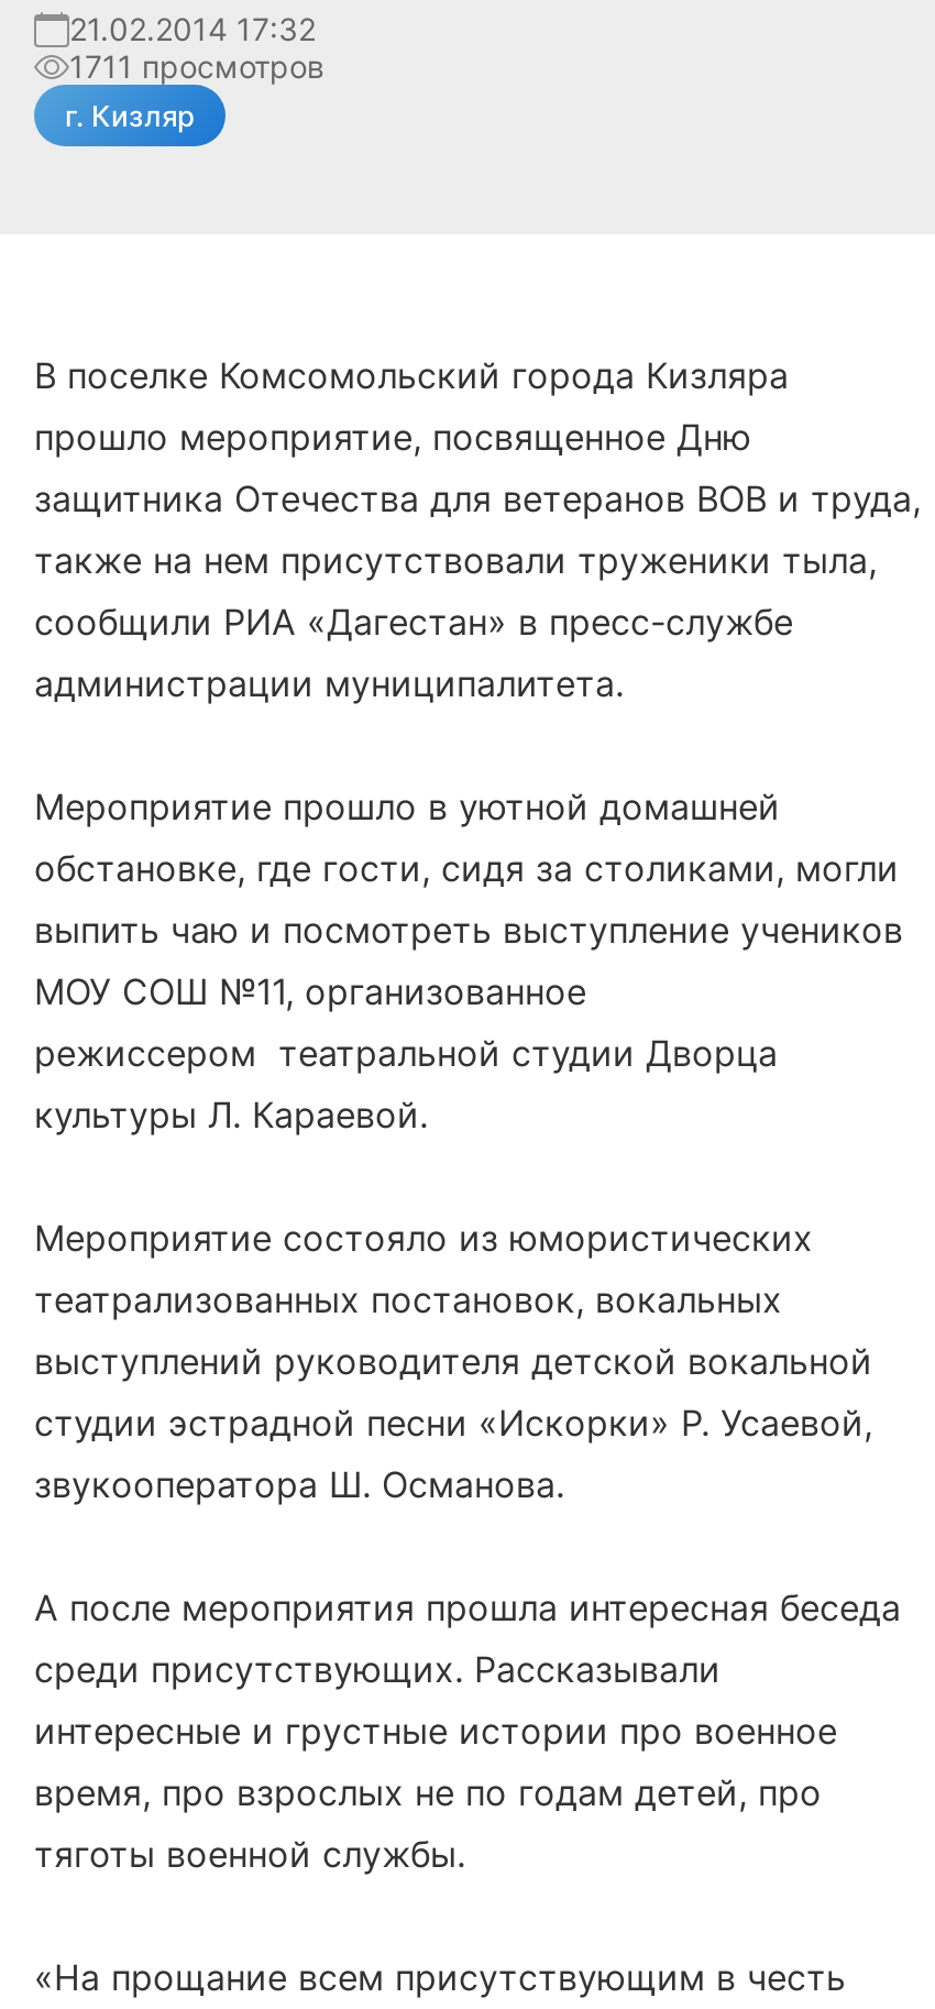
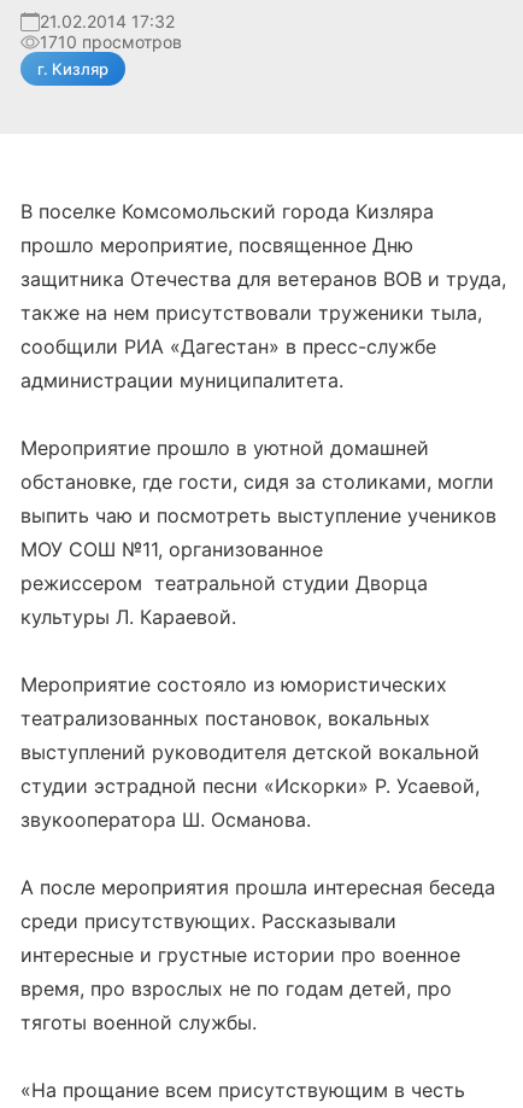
- 1711 просмотров
+ 1710 просмотров
